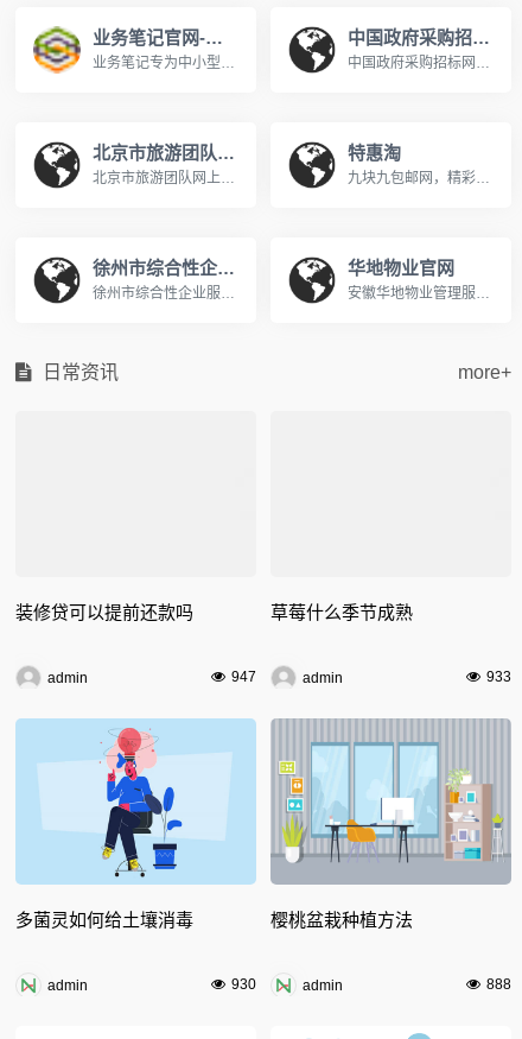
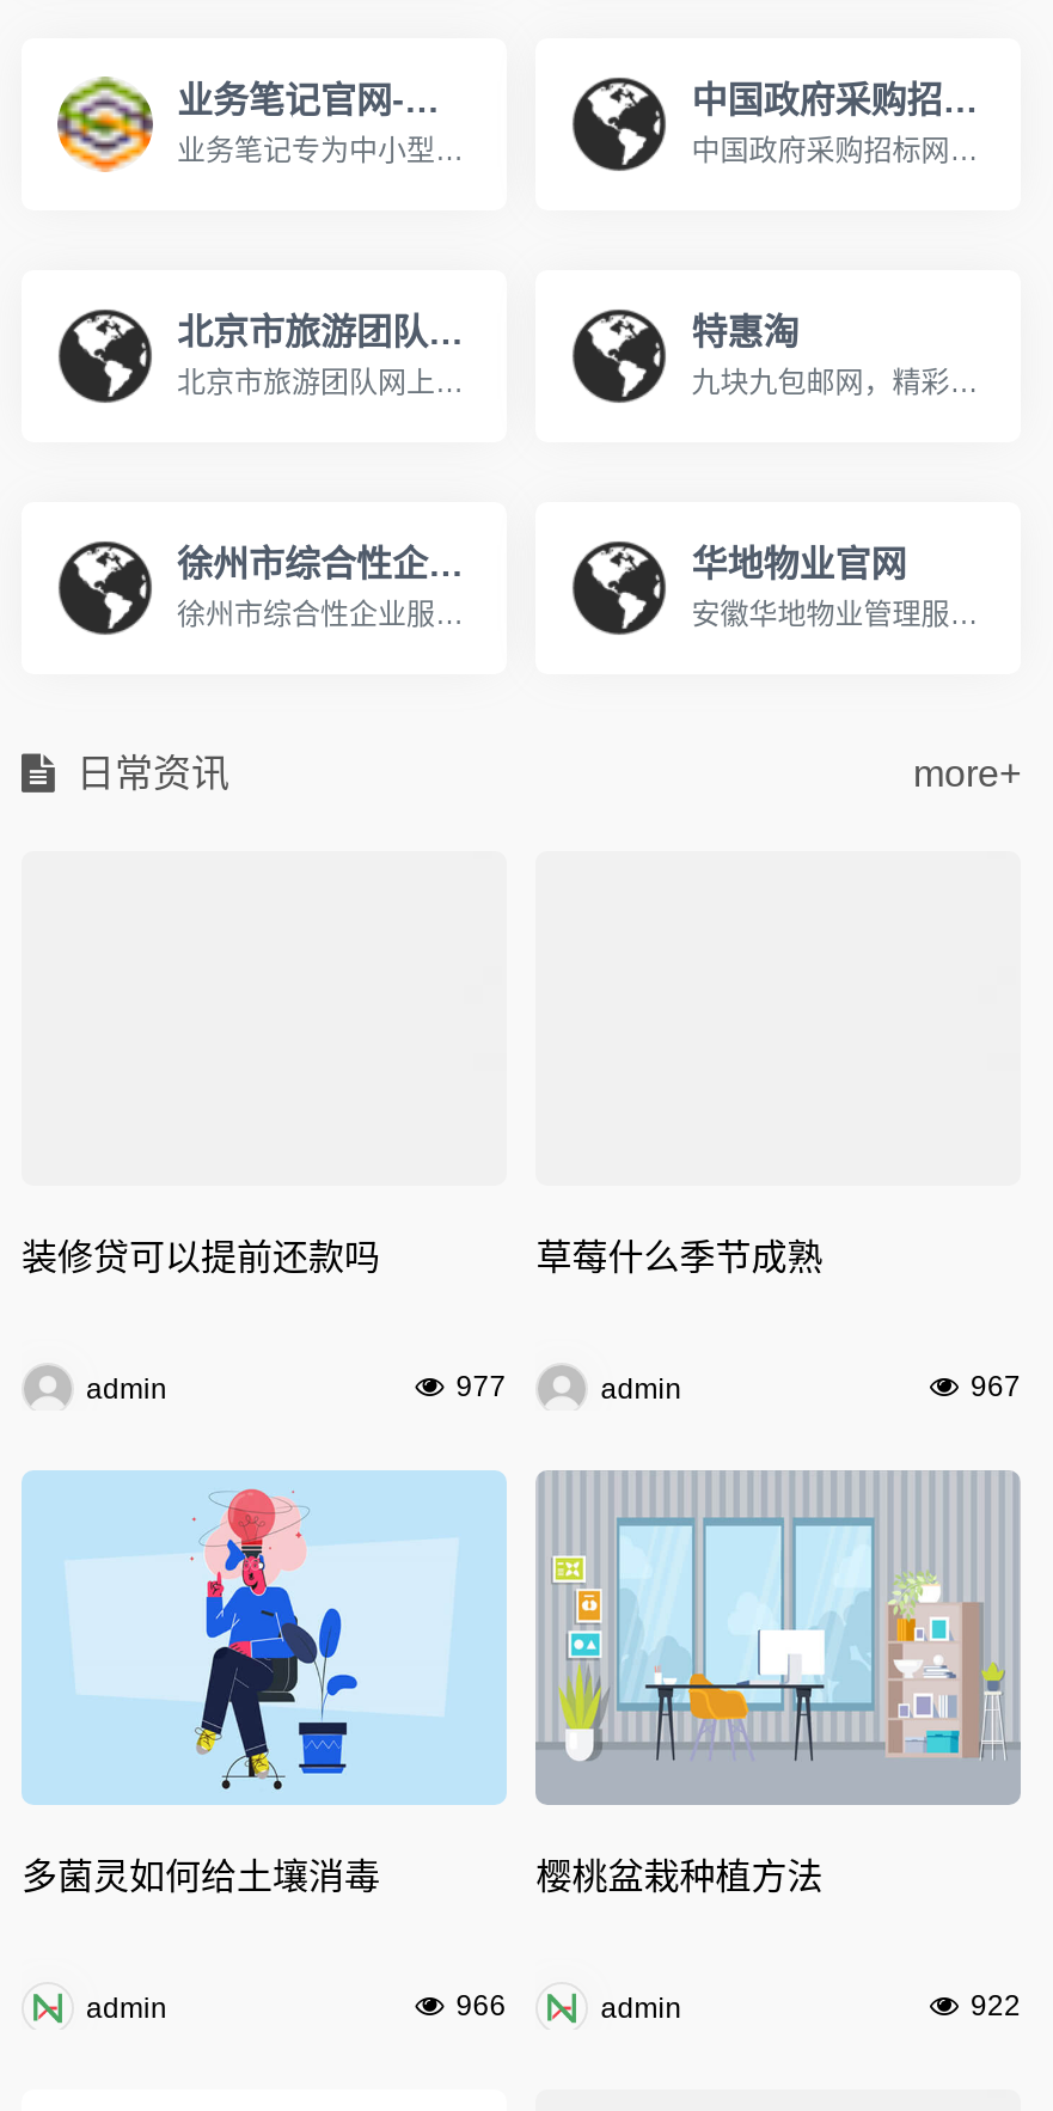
- 947
+ 977

- 933
+ 967

- 930
+ 966

- 888
+ 922
